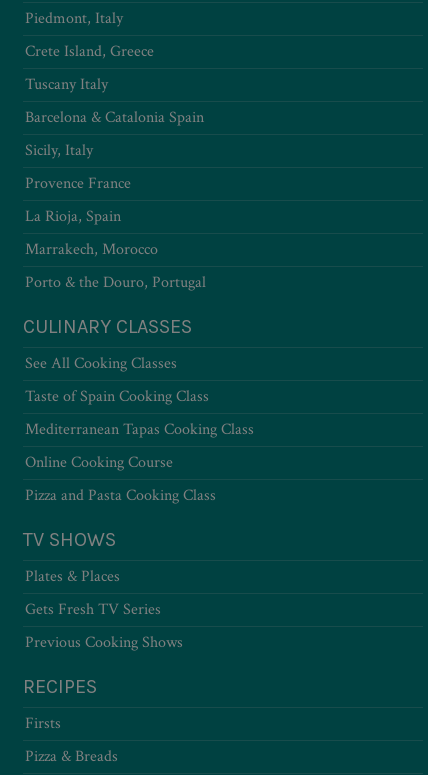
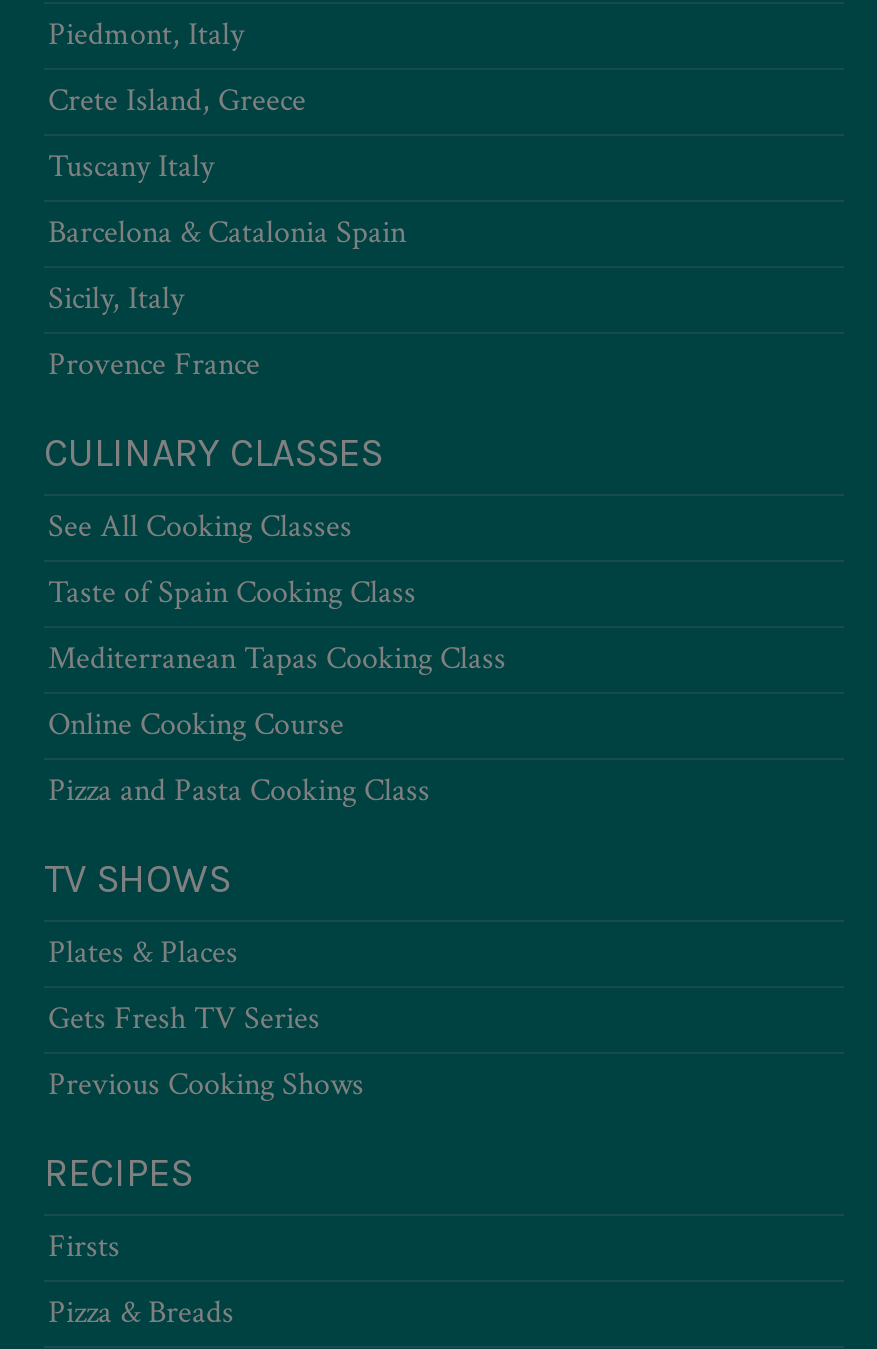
- La Rioja, Spain
- Marrakech, Morocco
- Porto & the Douro, Portugal
